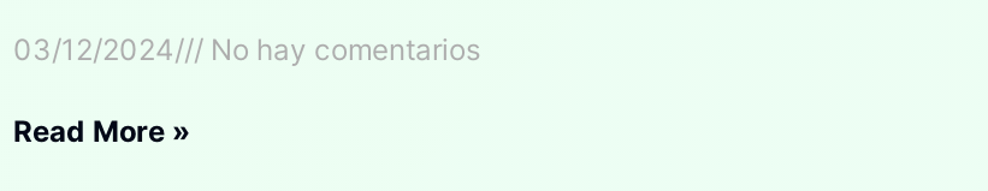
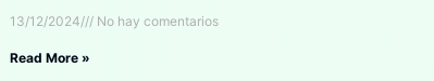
- 03/12/2024 No hay comentarios
+ 13/12/2024 No hay comentarios
